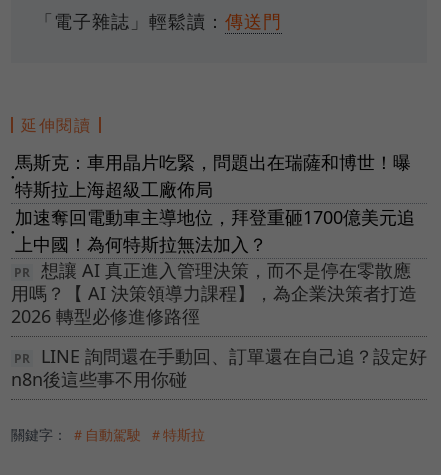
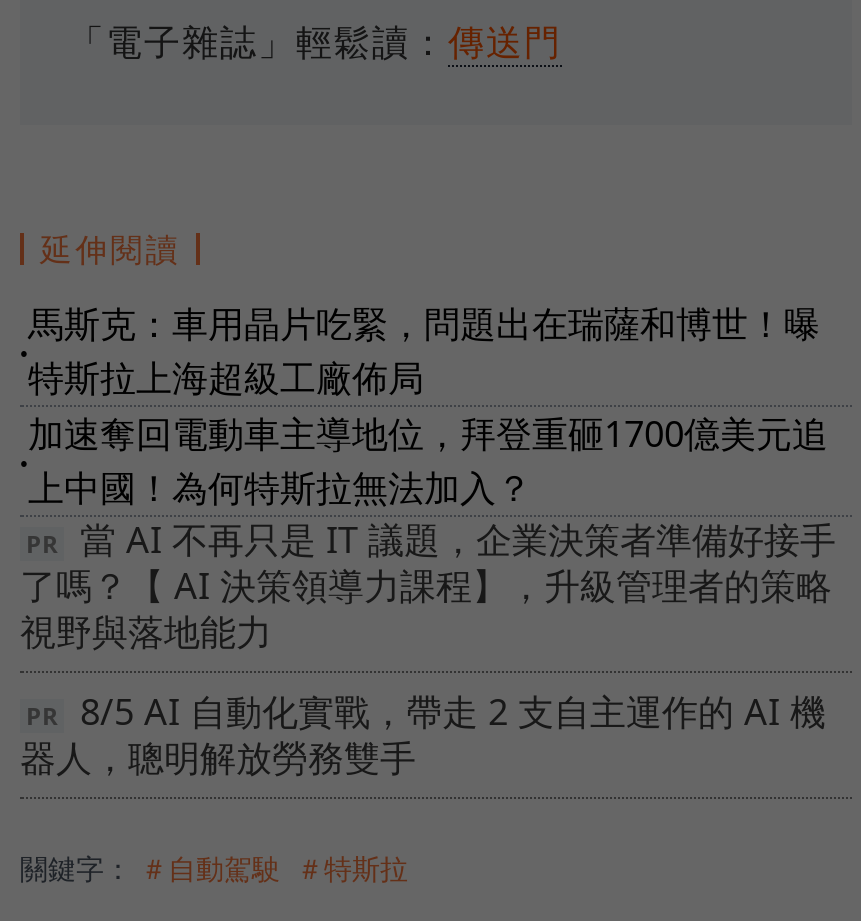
- 想讓 AI 真正進入管理決策，而不是停在零散應
- 用嗎？【 AI 決策領導力課程】，為企業決策者打造
- 2026 轉型必修進修路徑
+ 當 AI 不再只是 IT 議題，企業決策者準備好接手
+ 了嗎？【 AI 決策領導力課程】，升級管理者的策略
+ 視野與落地能力

- LINE 詢問還在手動回、訂單還在自己追？設定好
- n8n後這些事不用你碰
+ 8/5 AI 自動化實戰，帶走 2 支自主運作的 AI 機
+ 器人，聰明解放勞務雙手
